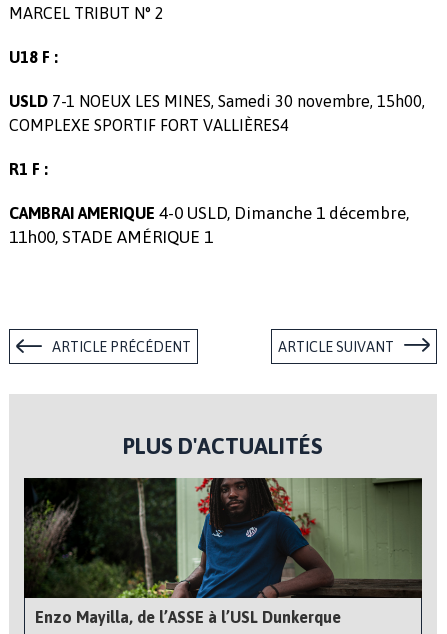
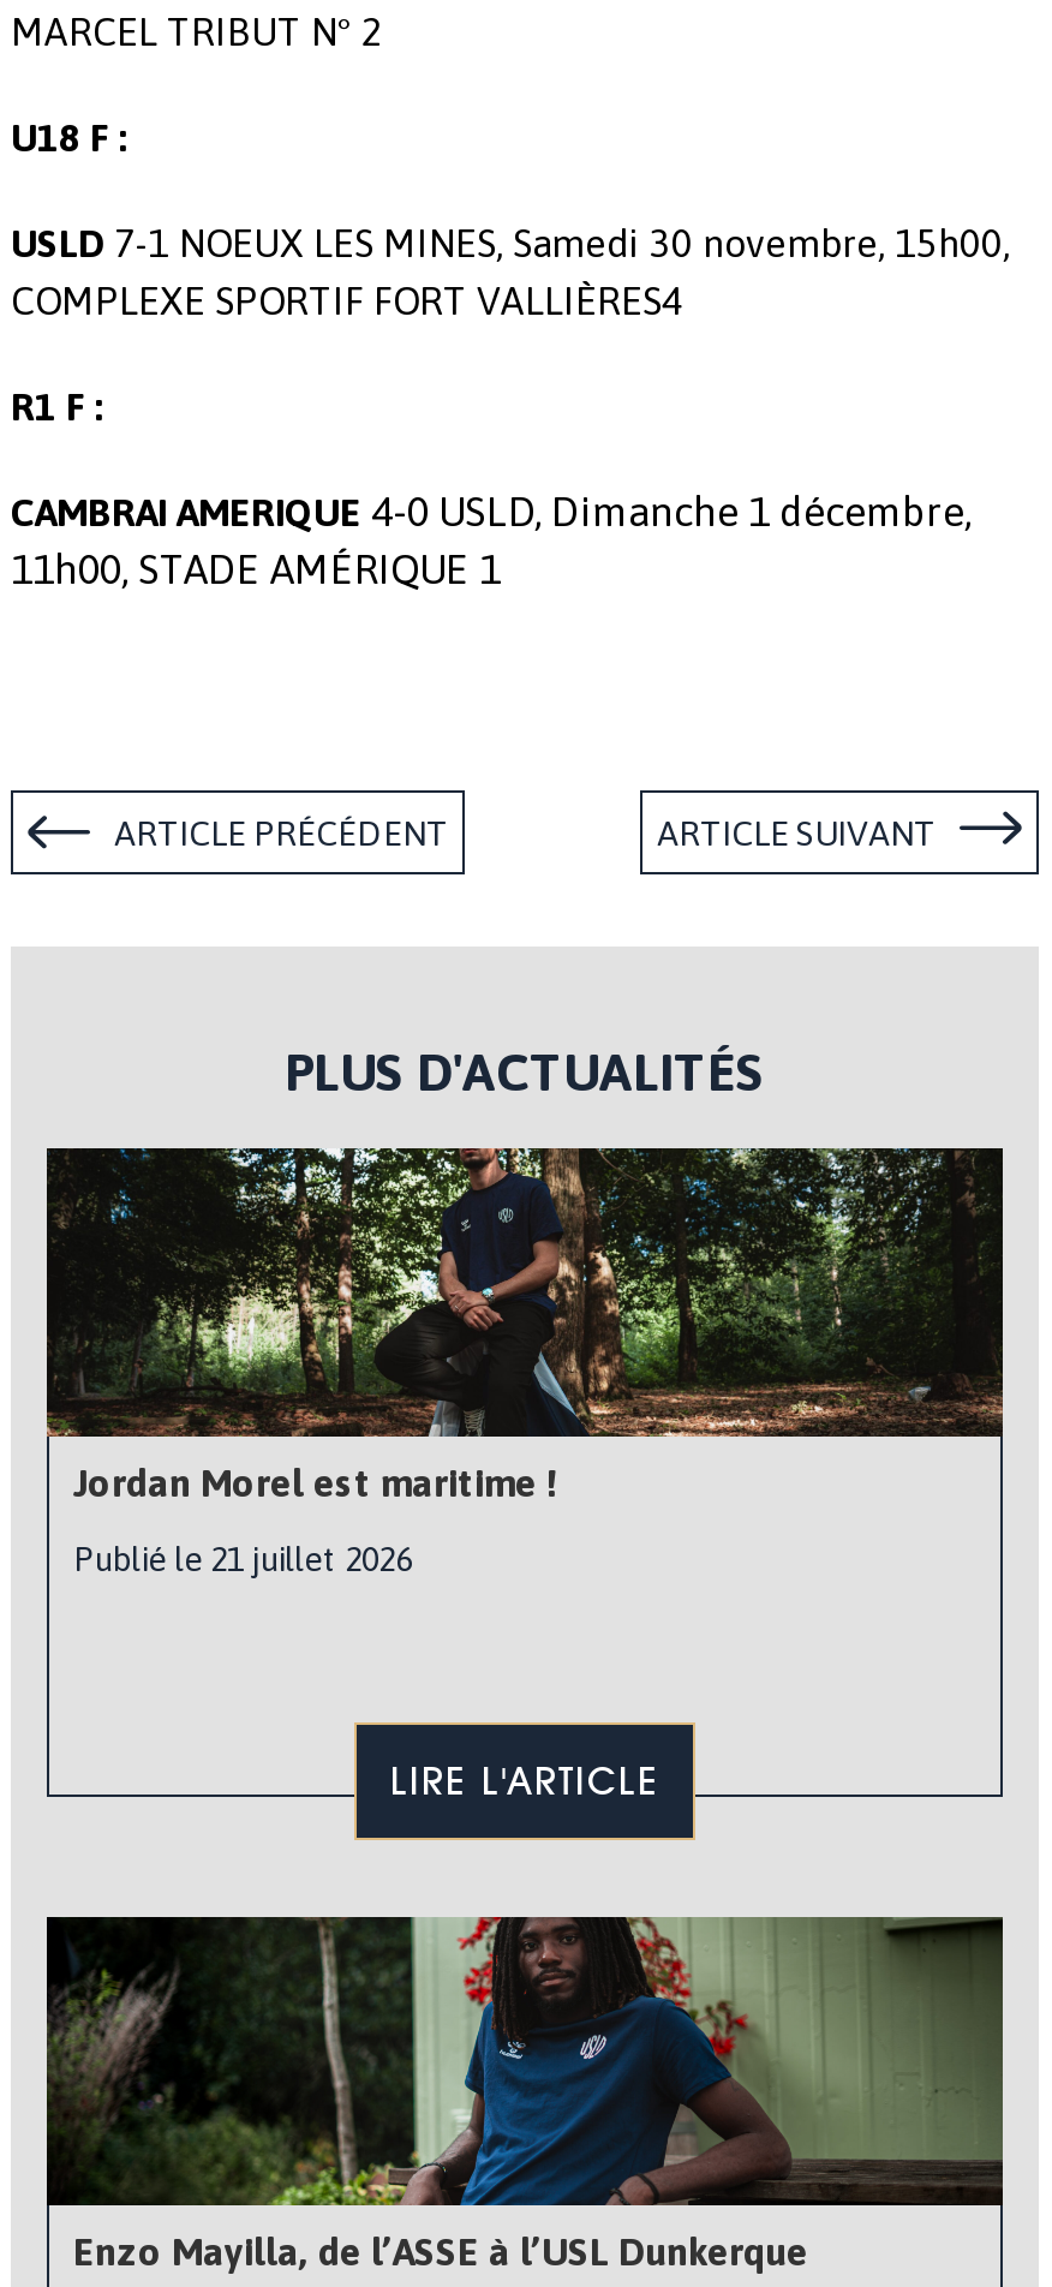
+ [image]
+ Jordan Morel est maritime !
+ Publié le 21 juillet 2026

+ LIRE L'ARTICLE
